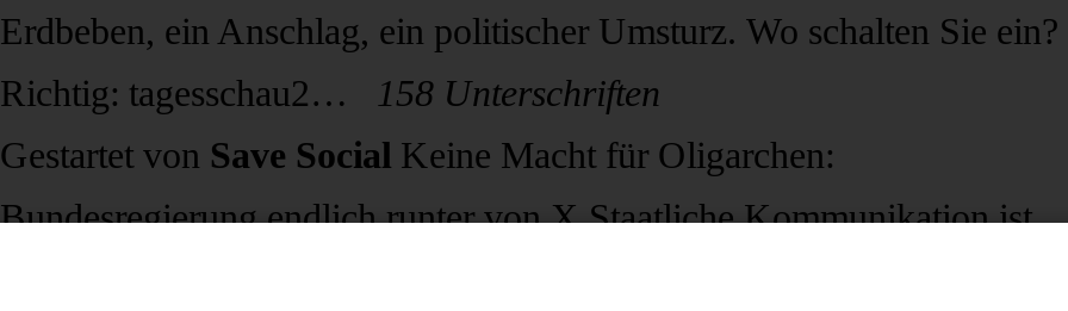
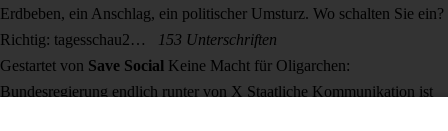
- Richtig: tagesschau2… 158 Unterschriften
+ Richtig: tagesschau2… 153 Unterschriften
